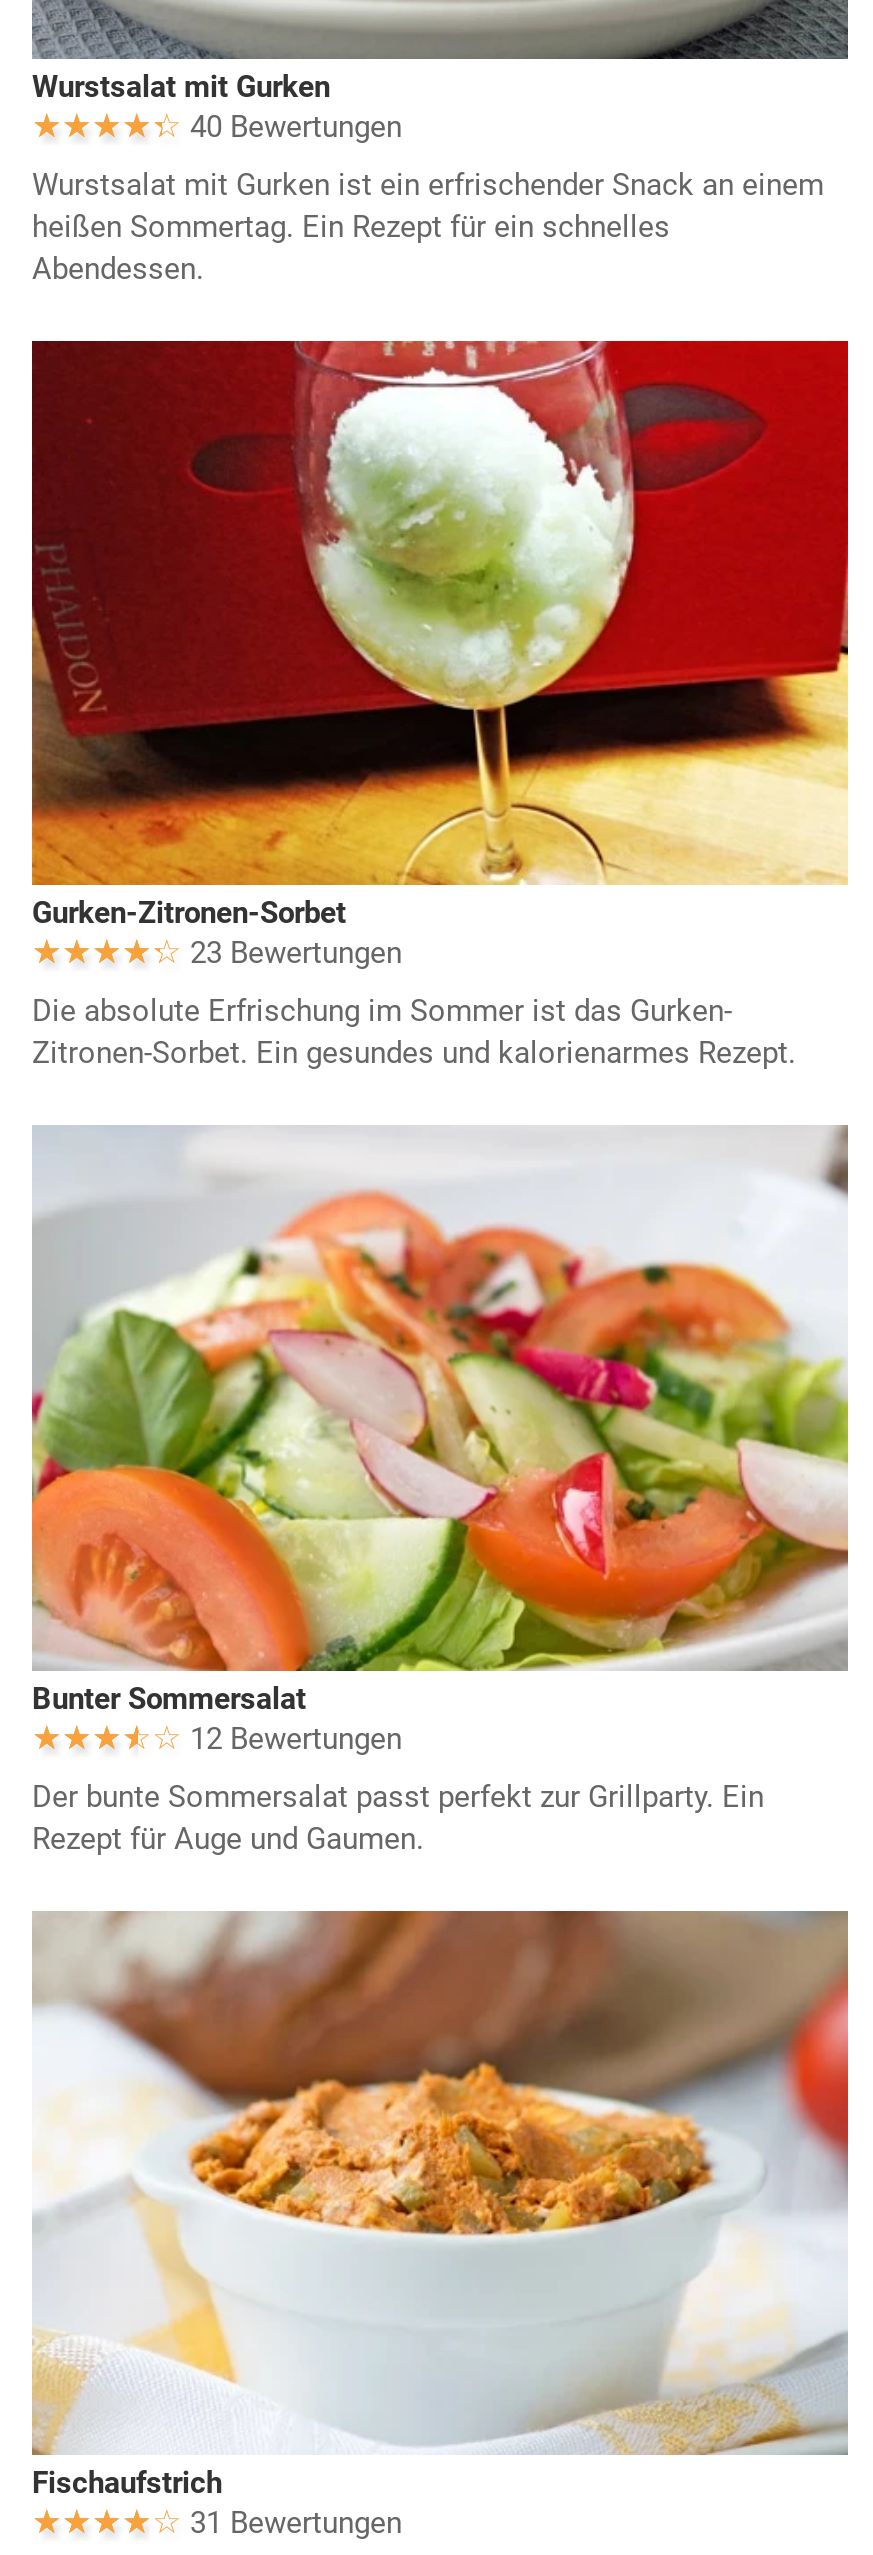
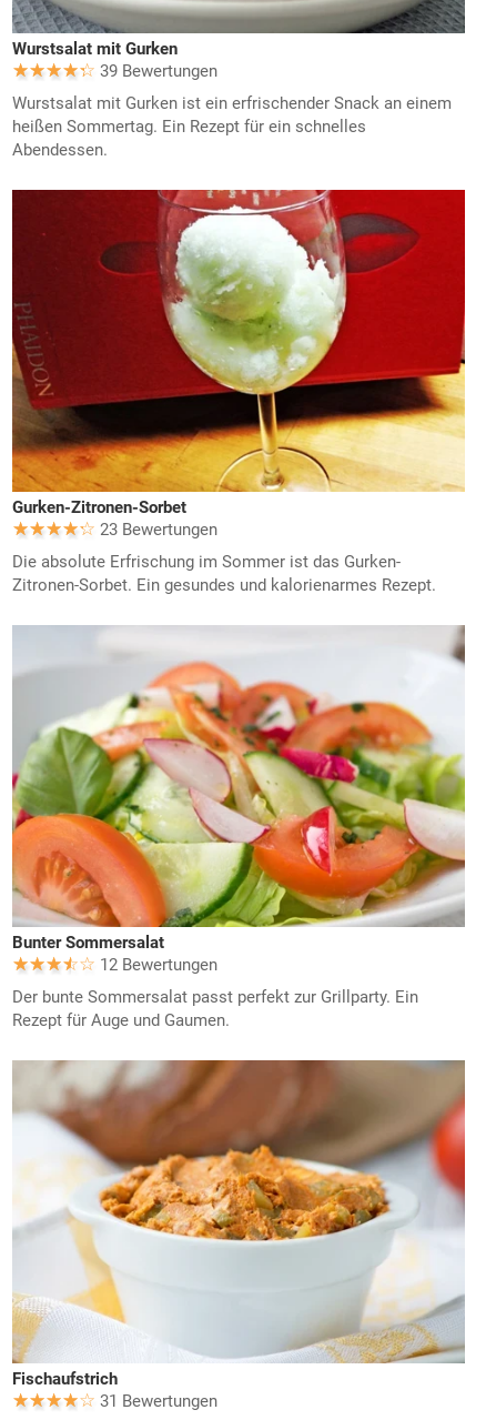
- 40 Bewertungen
+ 39 Bewertungen
